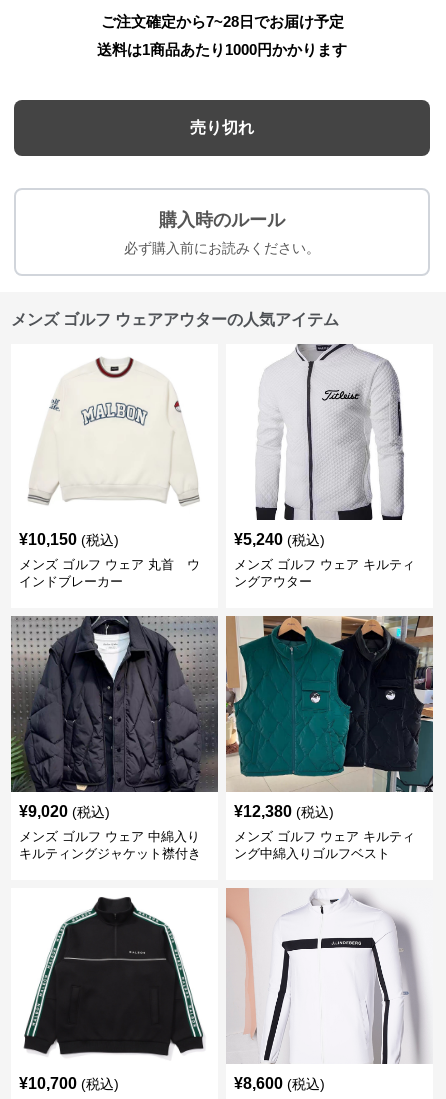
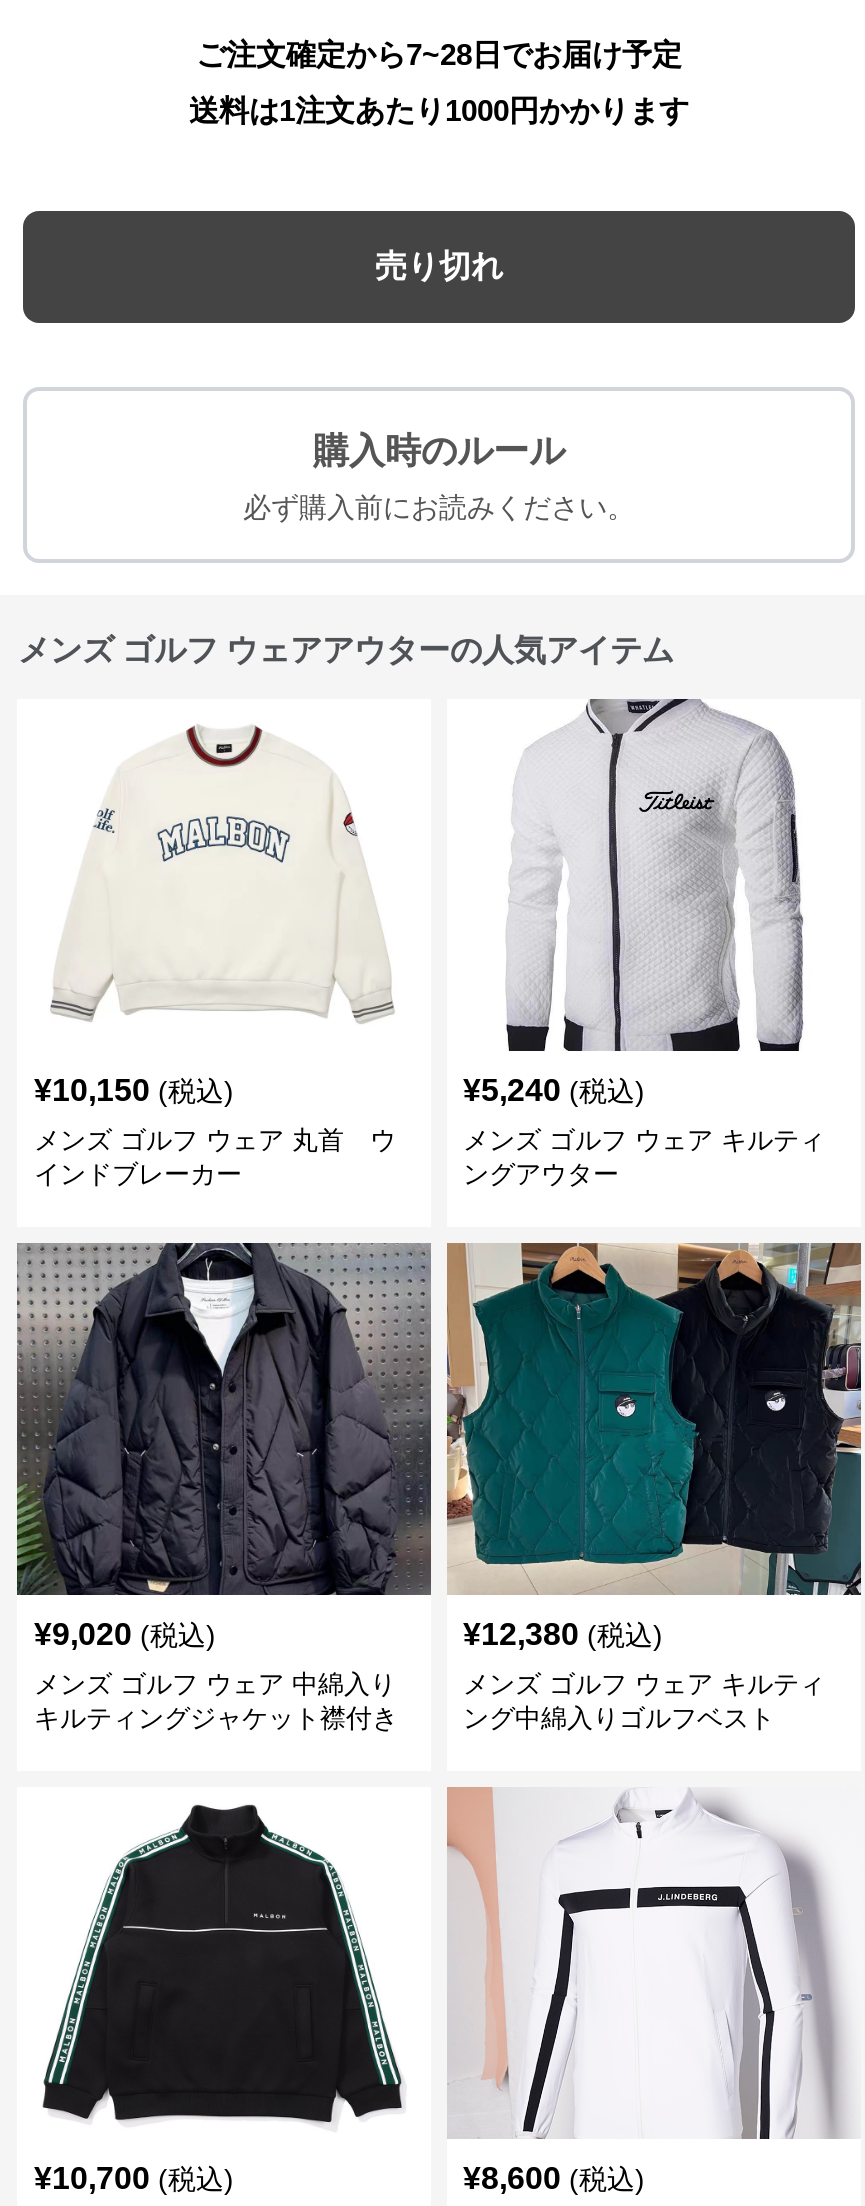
- 送料は1商品あたり1000円かかります
+ 送料は1注文あたり1000円かかります
